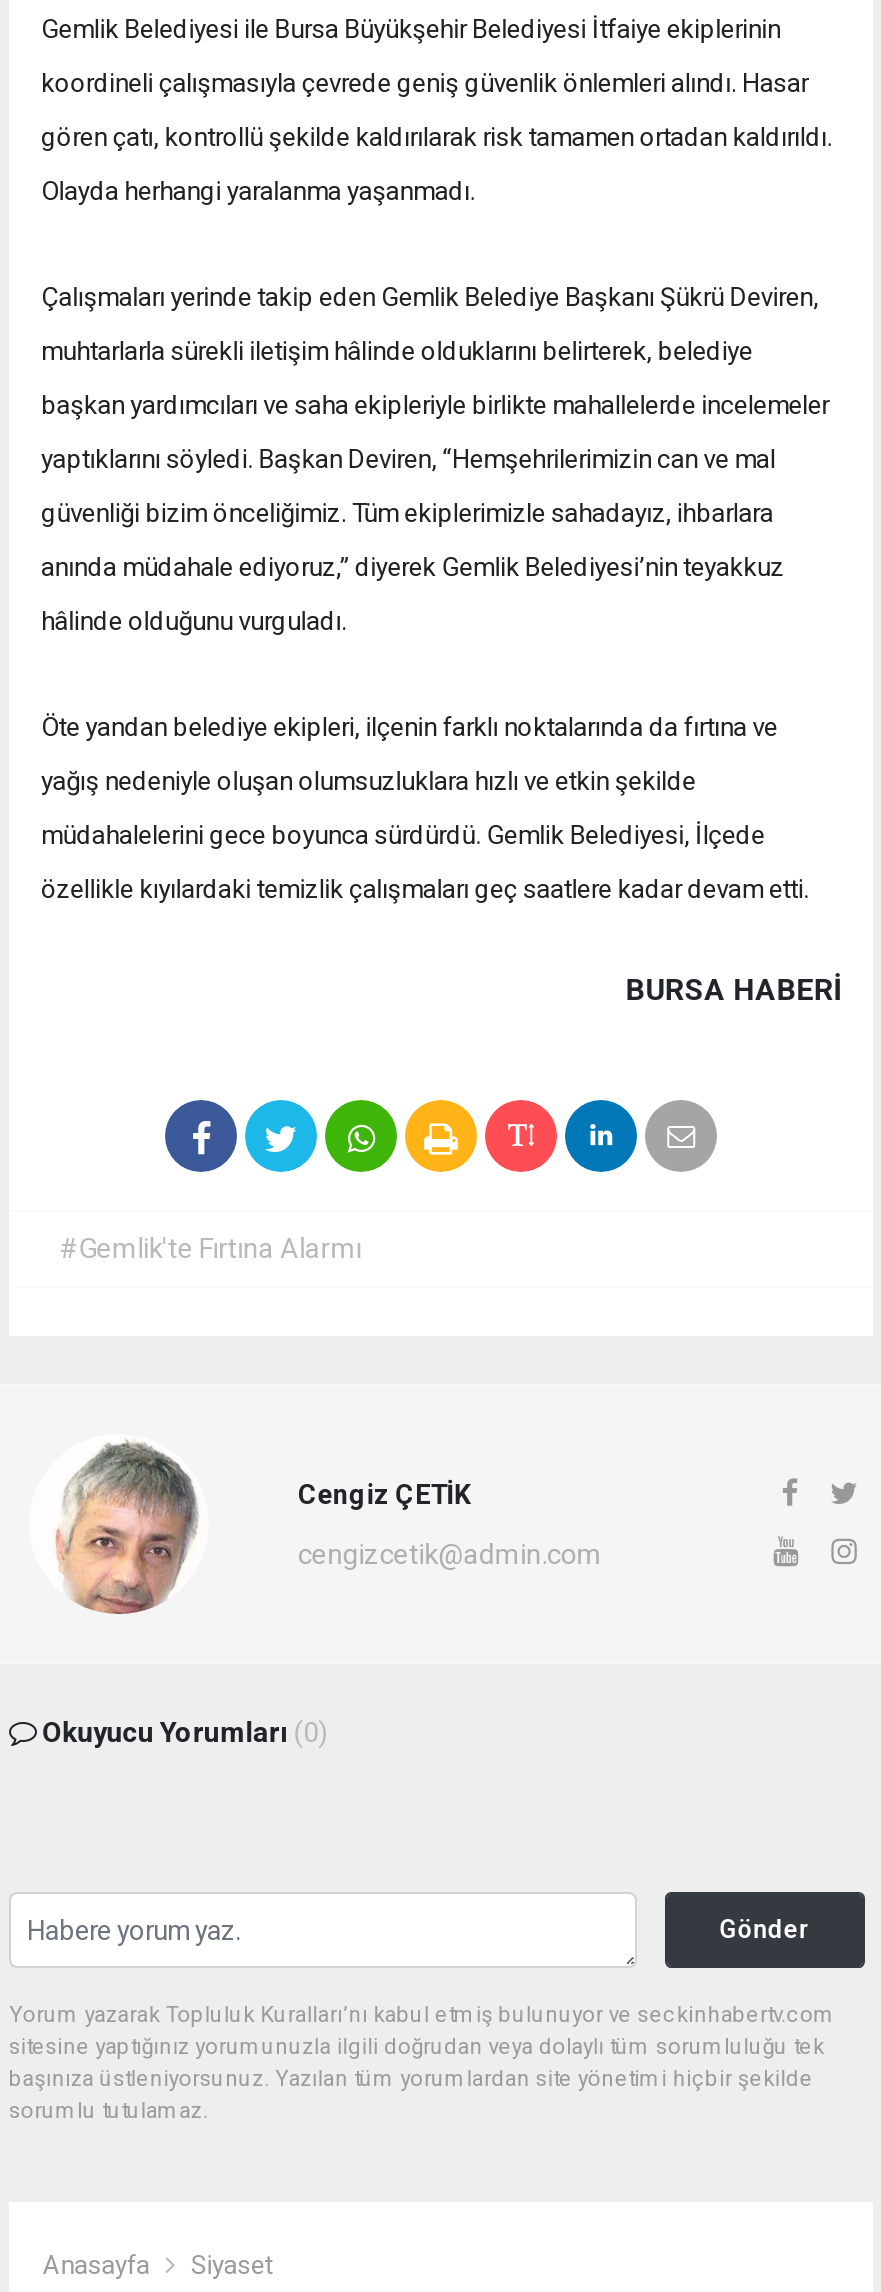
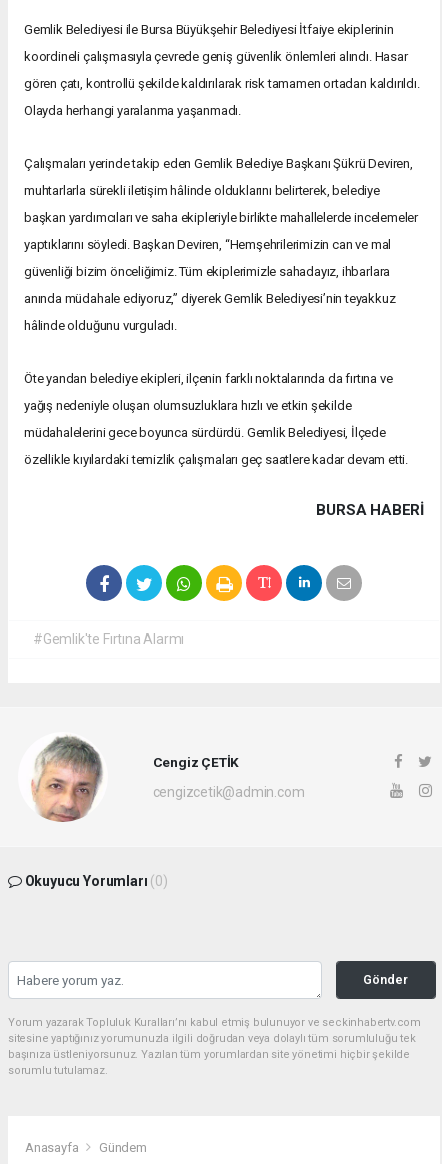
- Siyaset
+ Gündem
